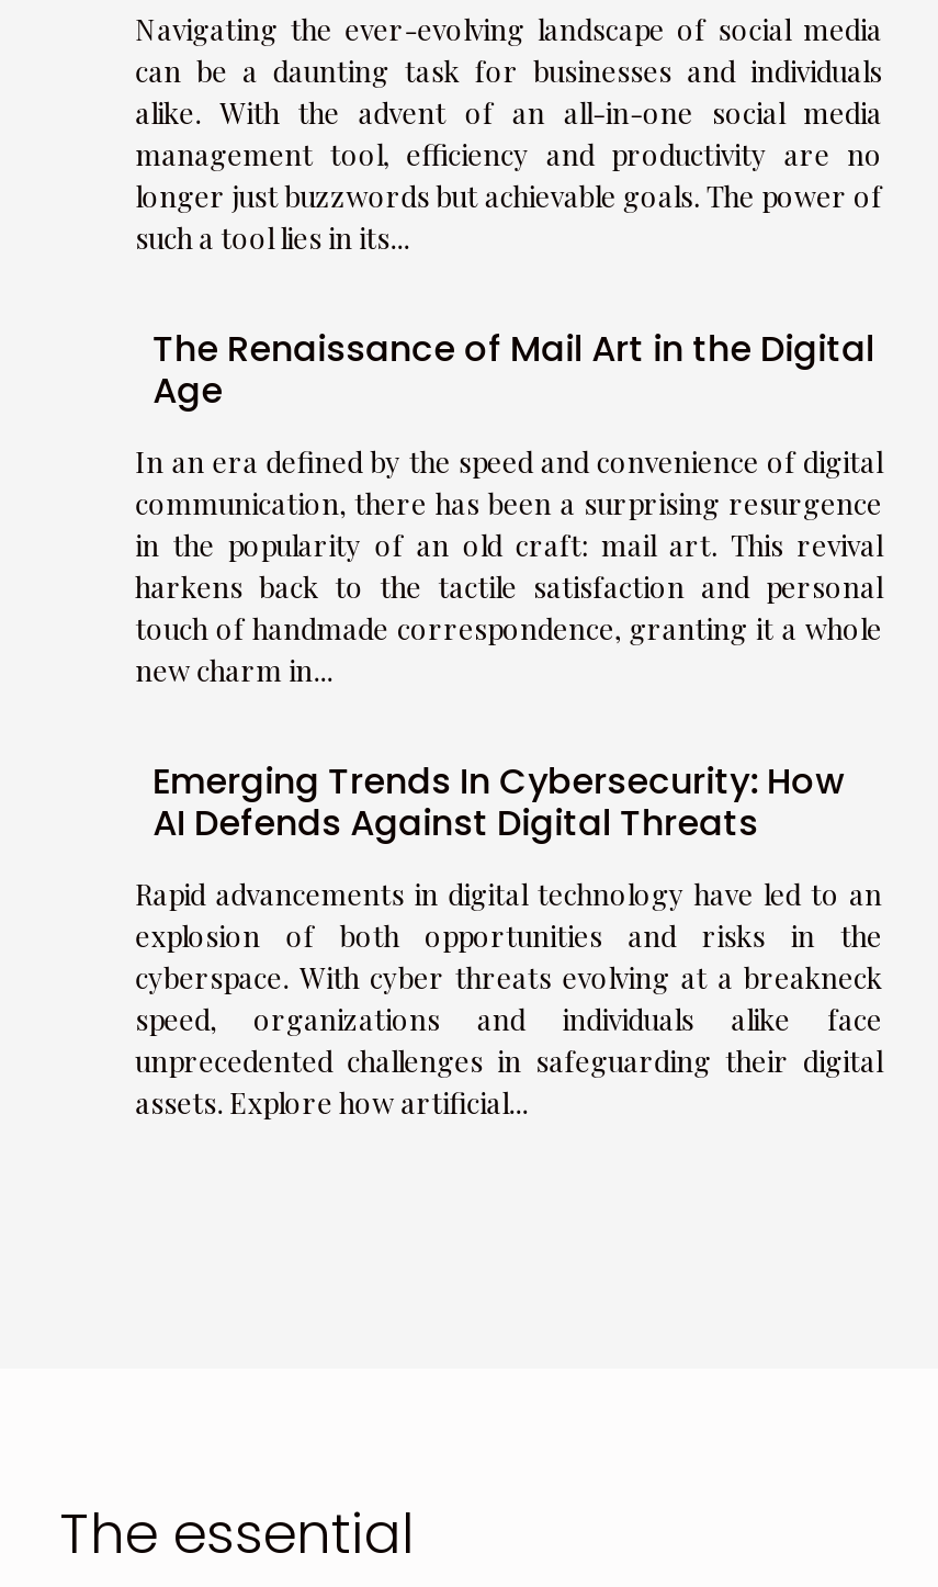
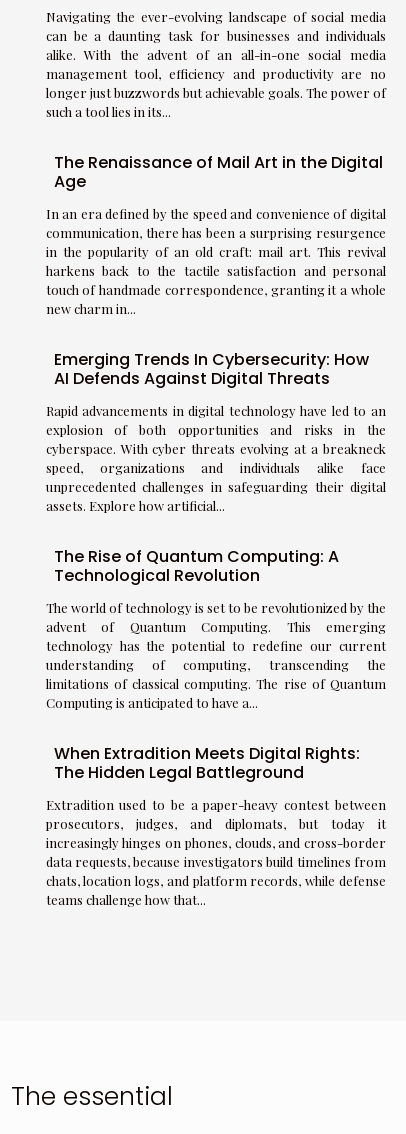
+ The Rise of Quantum Computing: A
+ Technological Revolution
+ The world of technology is set to be revolutionized by the
+ advent of Quantum Computing. This emerging
+ technology has the potential to redefine our current
+ understanding of computing, transcending the
+ limitations of classical computing. The rise of Quantum
+ Computing is anticipated to have a...
+ When Extradition Meets Digital Rights:
+ The Hidden Legal Battleground
+ Extradition used to be a paper-heavy contest between
+ prosecutors, judges, and diplomats, but today it
+ increasingly hinges on phones, clouds, and cross-border
+ data requests, because investigators build timelines from
+ chats, location logs, and platform records, while defense
+ teams challenge how that...
